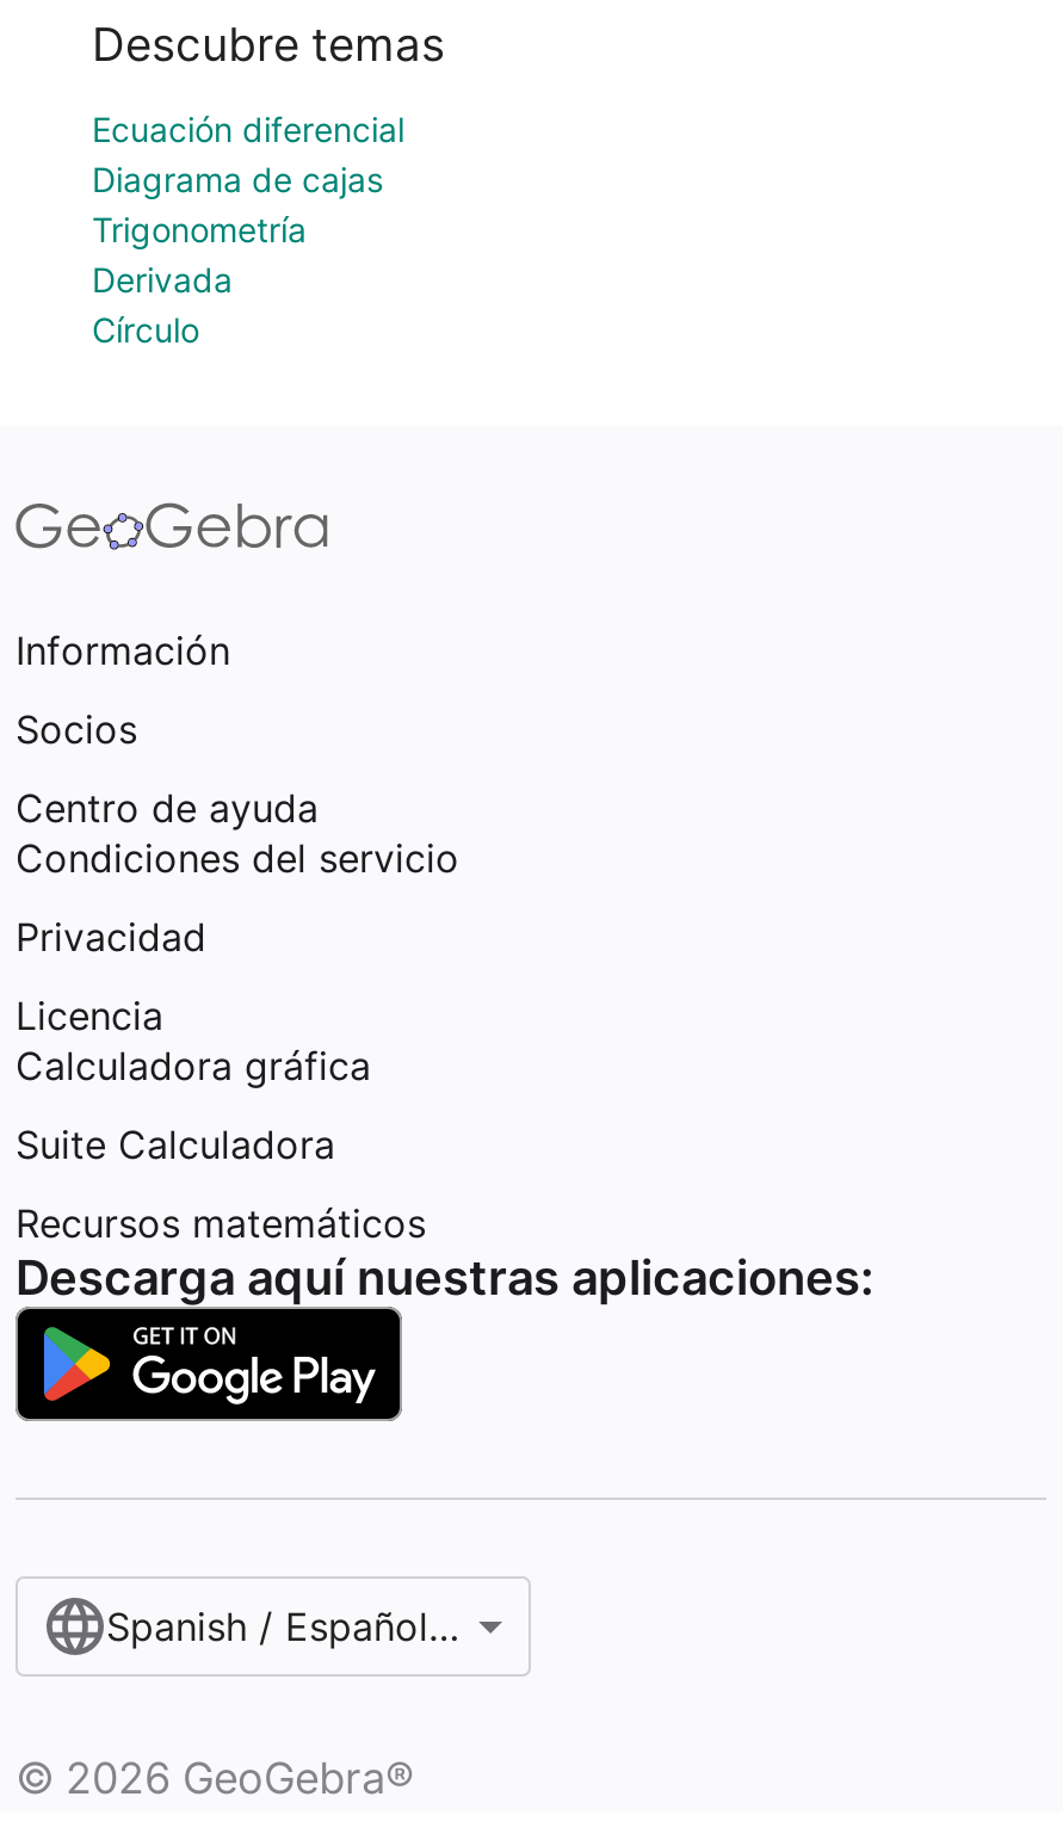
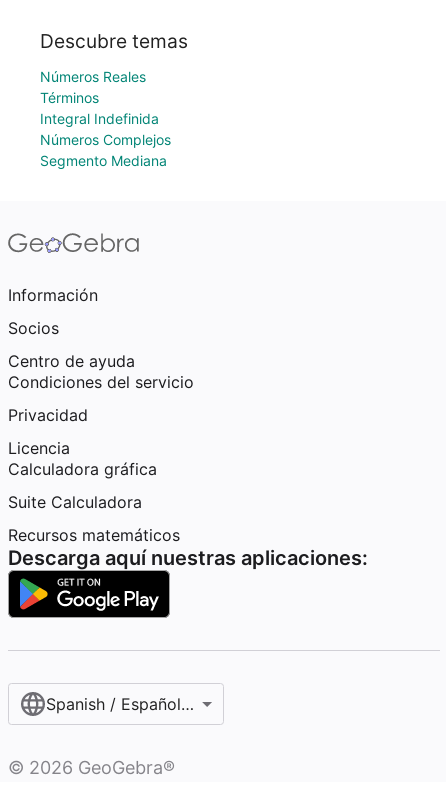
- Ecuación diferencial
- Diagrama de cajas
- Trigonometría
- Derivada
- Círculo
+ Números Reales
+ Términos
+ Integral Indefinida
+ Números Complejos
+ Segmento Mediana
